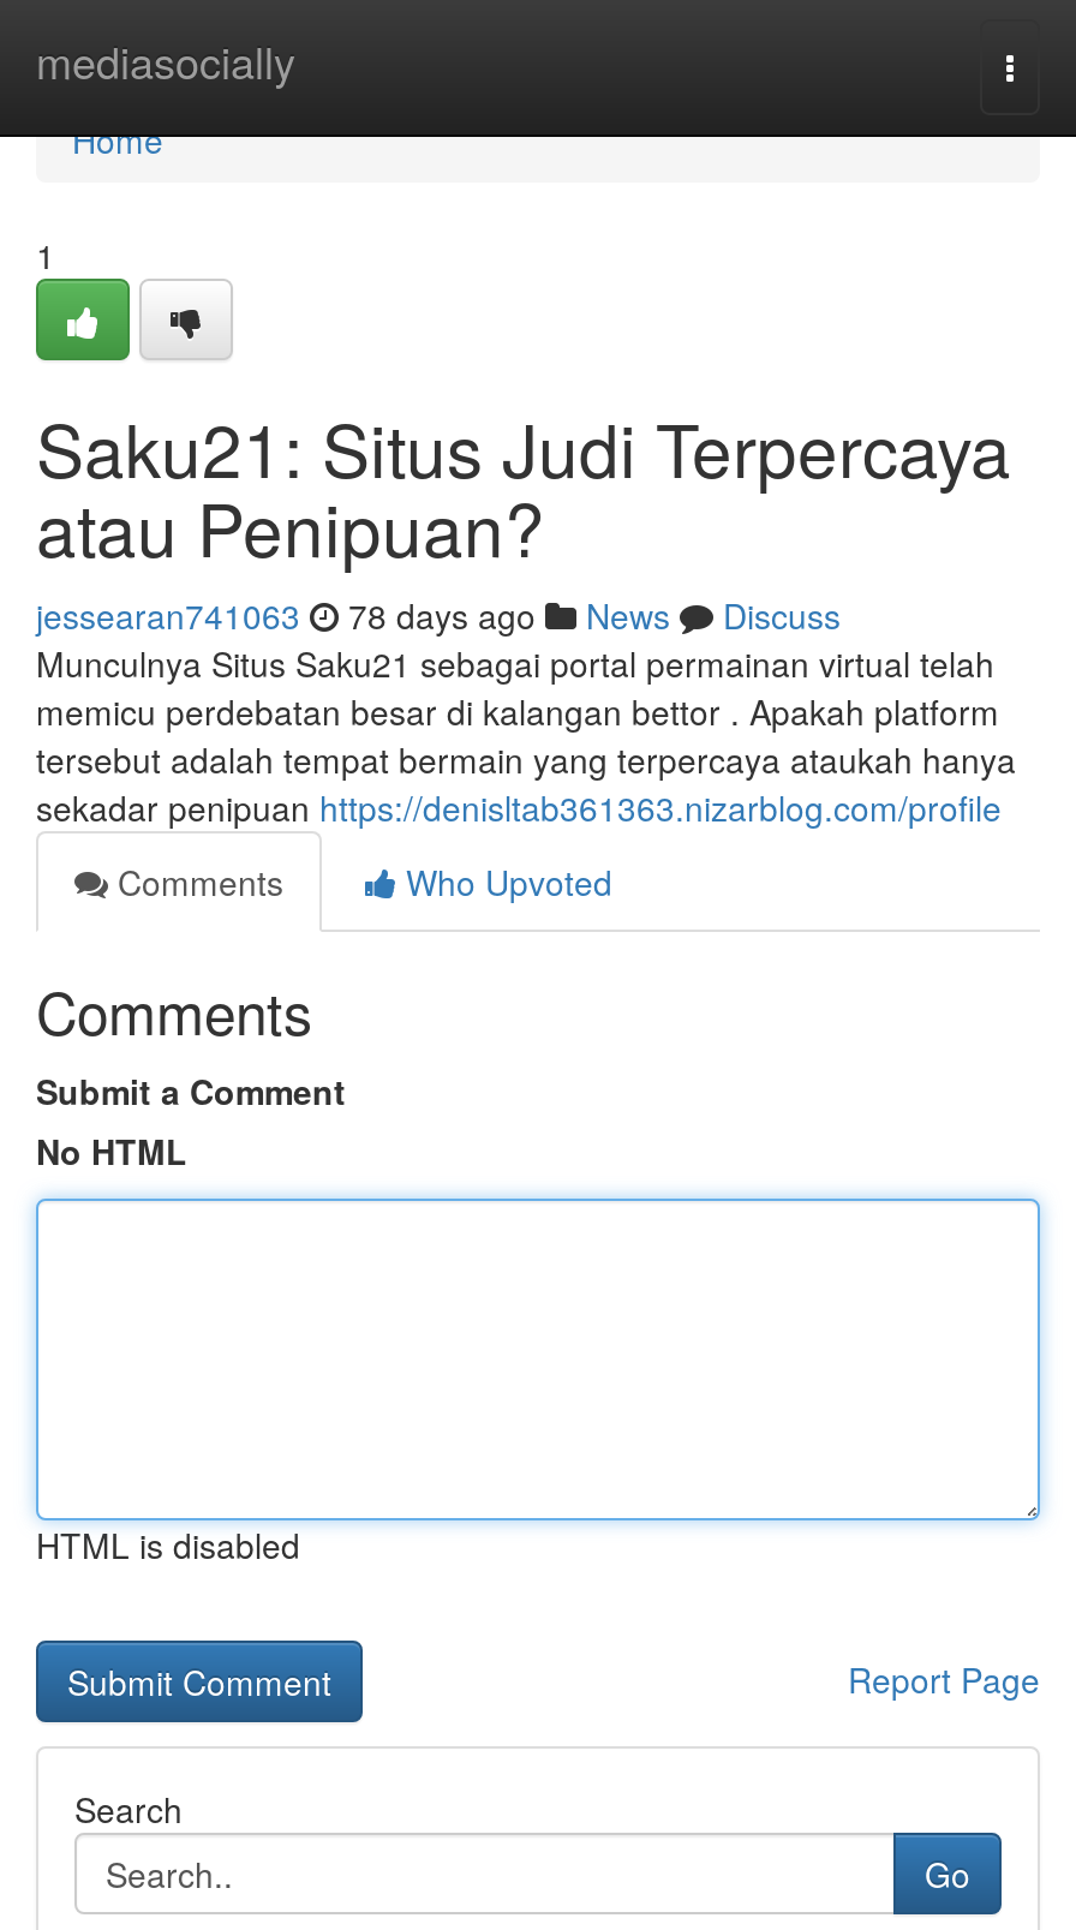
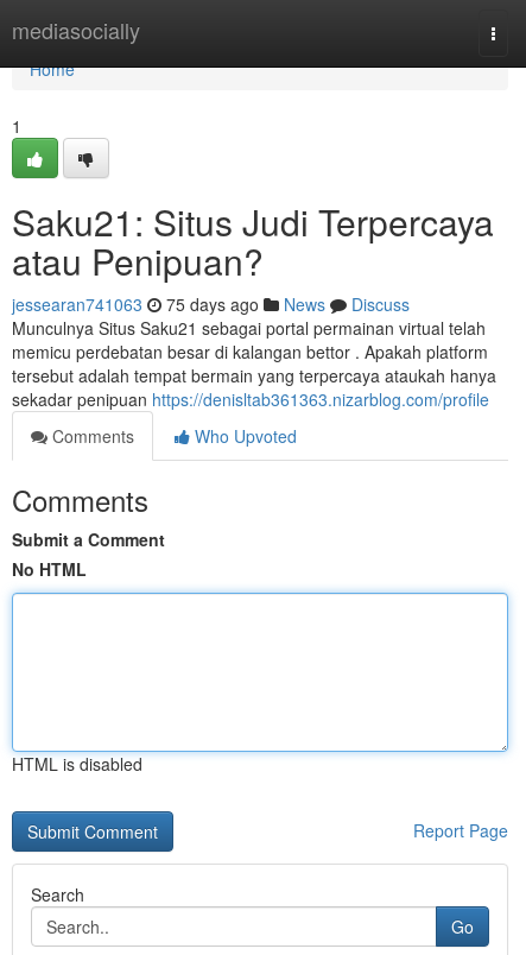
- jessearan741063 78 days ago News Discuss
+ jessearan741063 75 days ago News Discuss
